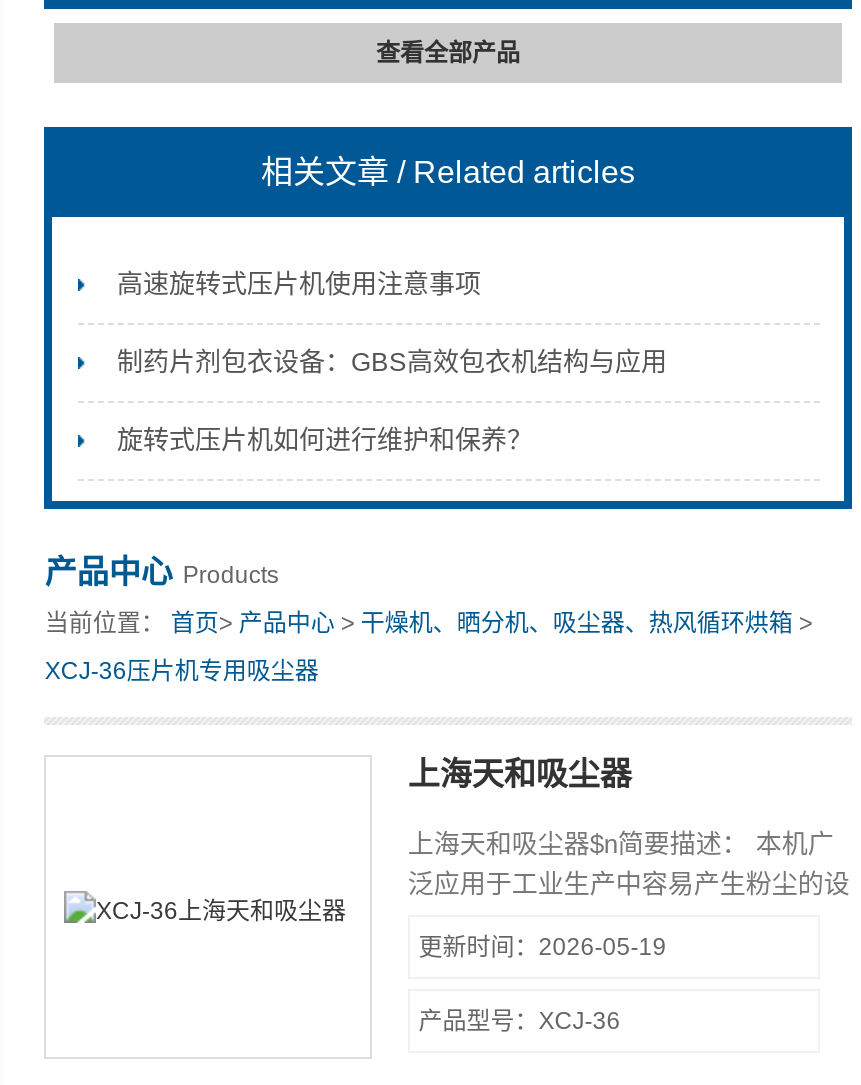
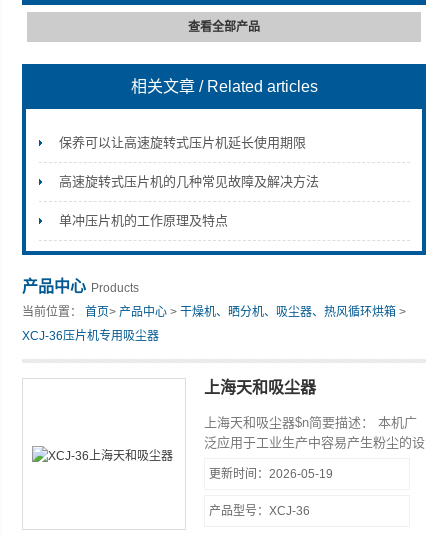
- 高速旋转式压片机使用注意事项
+ 保养可以让高速旋转式压片机延长使用期限

- 制药片剂包衣设备：GBS高效包衣机结构与应用
+ 高速旋转式压片机的几种常见故障及解决方法

- 旋转式压片机如何进行维护和保养？
+ 单冲压片机的工作原理及特点
